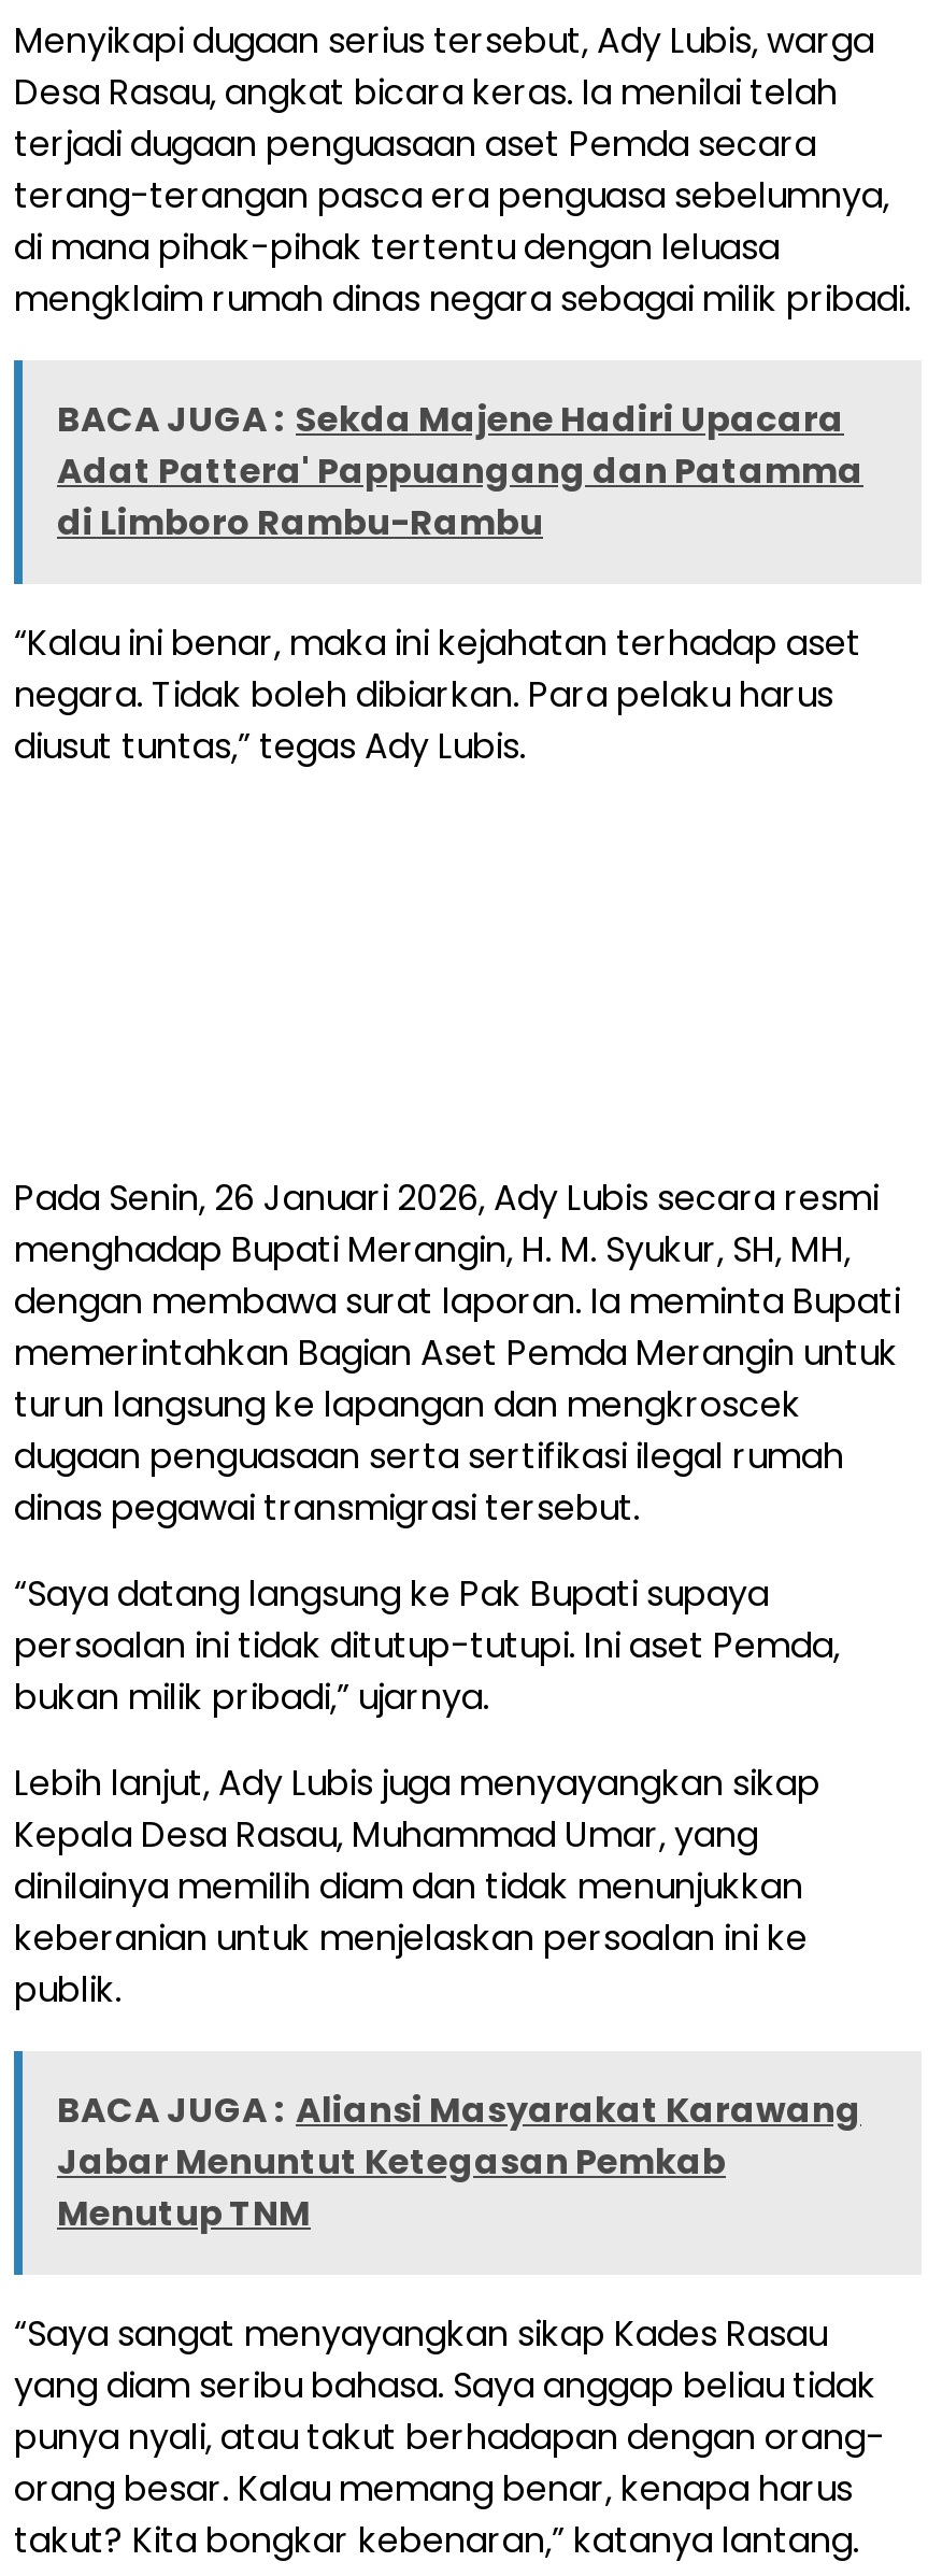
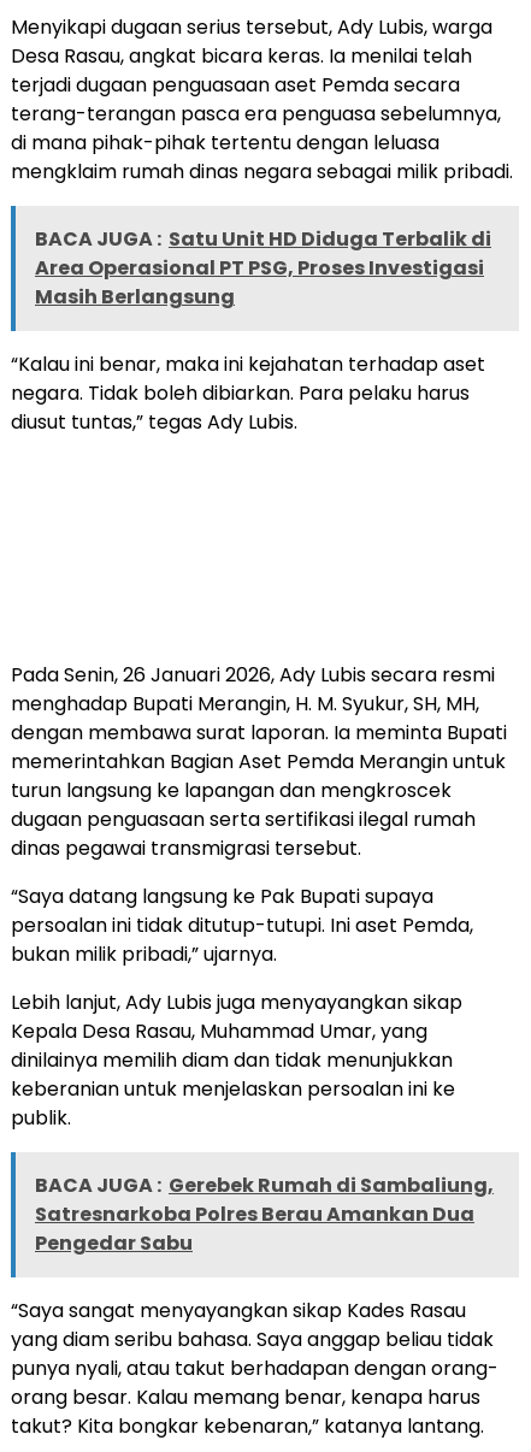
- BACA JUGA : Sekda Majene Hadiri Upacara
- Adat Pattera' Pappuangang dan Patamma
- di Limboro Rambu-Rambu
+ BACA JUGA : Satu Unit HD Diduga Terbalik di
+ Area Operasional PT PSG, Proses Investigasi
+ Masih Berlangsung

- BACA JUGA : Aliansi Masyarakat Karawang
- Jabar Menuntut Ketegasan Pemkab
- Menutup TNM
+ BACA JUGA : Gerebek Rumah di Sambaliung,
+ Satresnarkoba Polres Berau Amankan Dua
+ Pengedar Sabu
